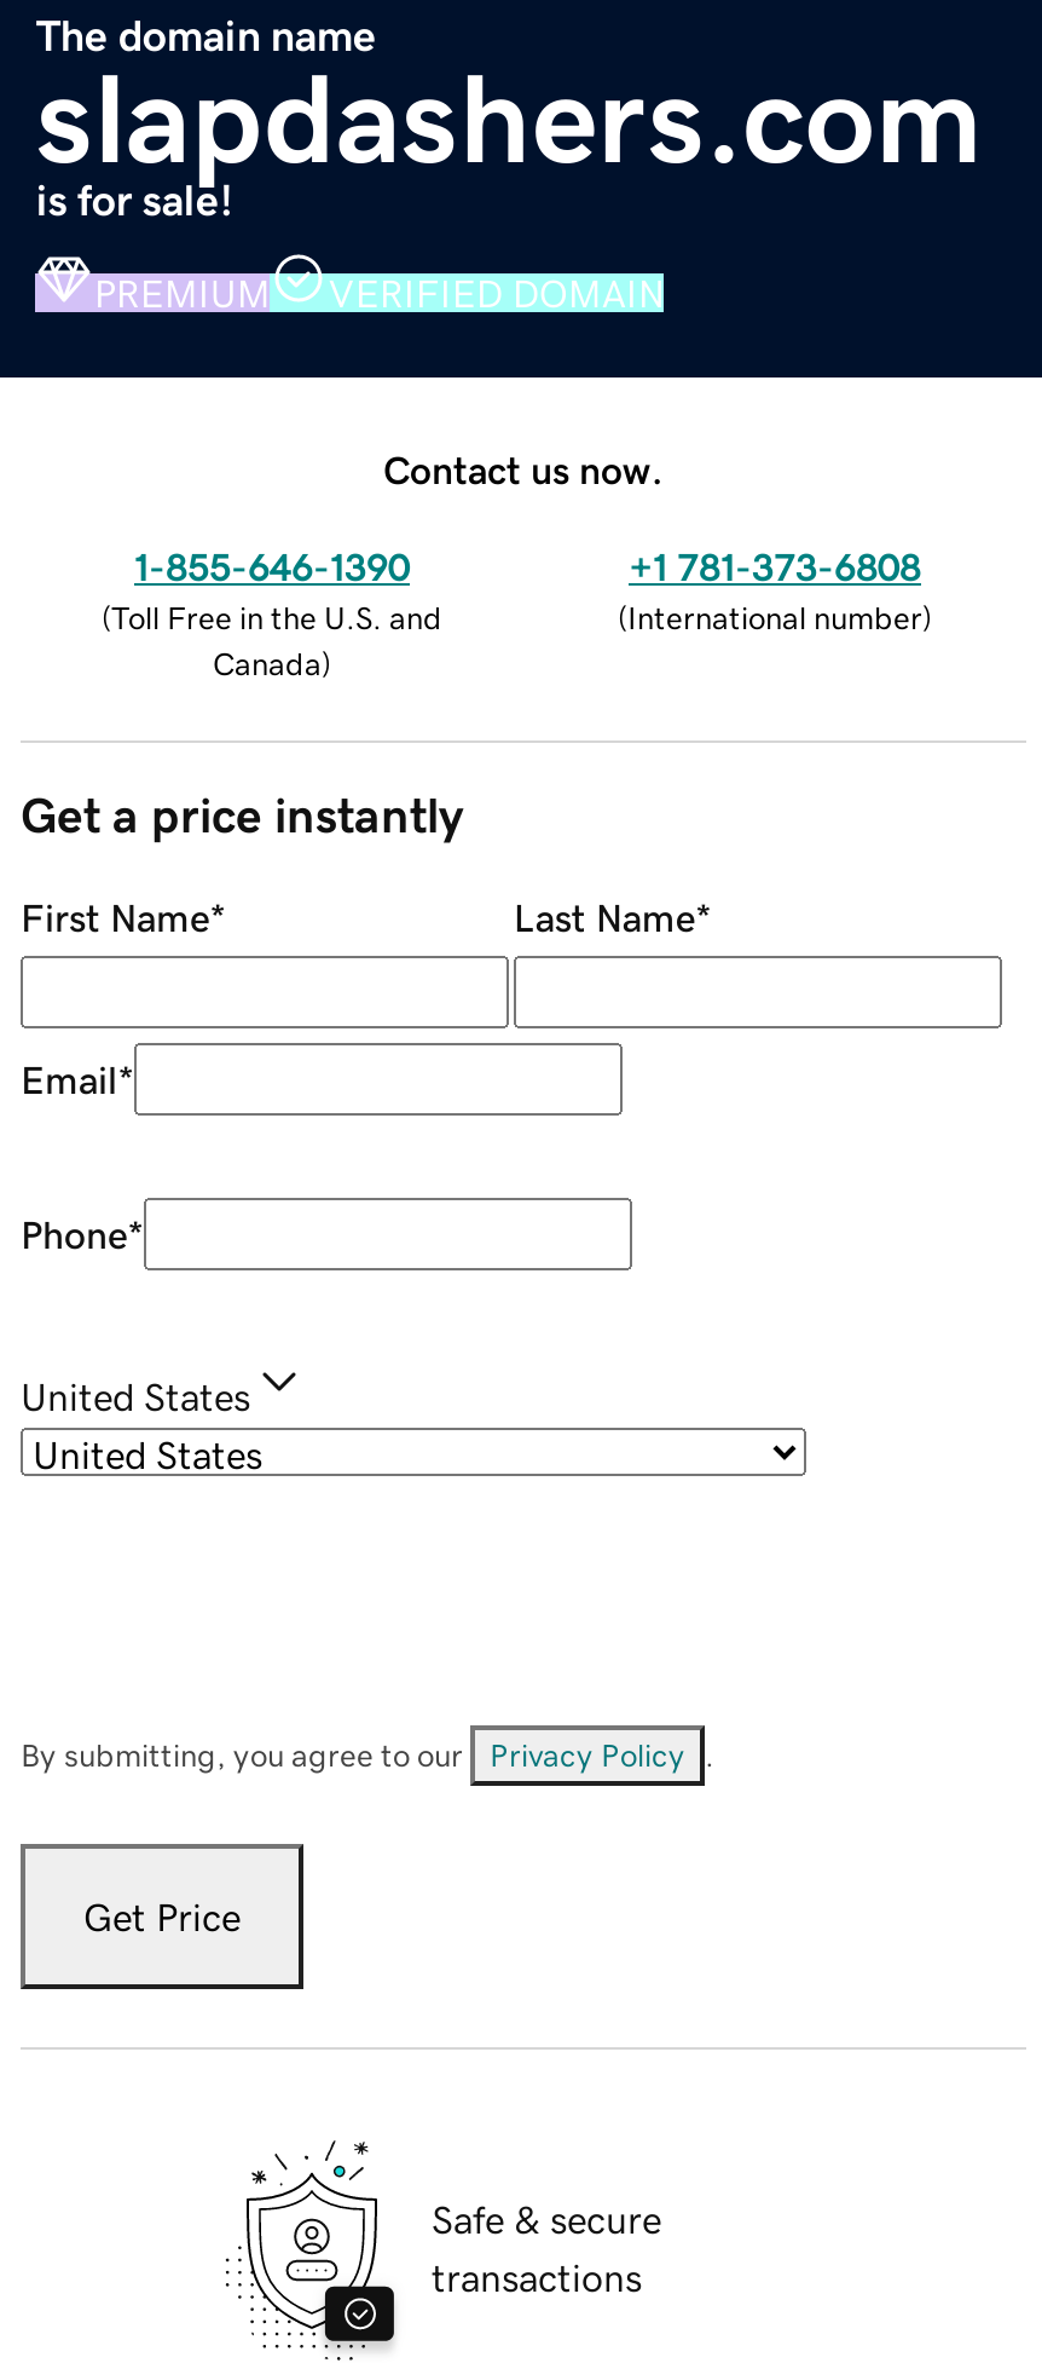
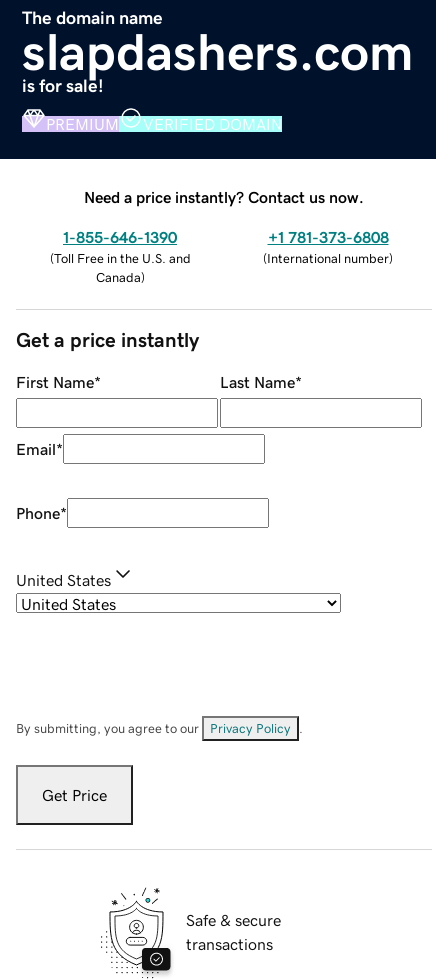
- Contact us now.
+ Need a price instantly? Contact us now.
